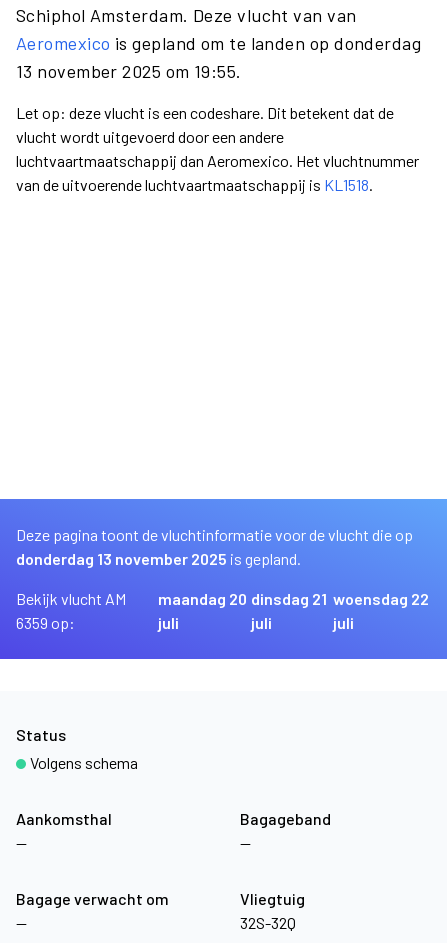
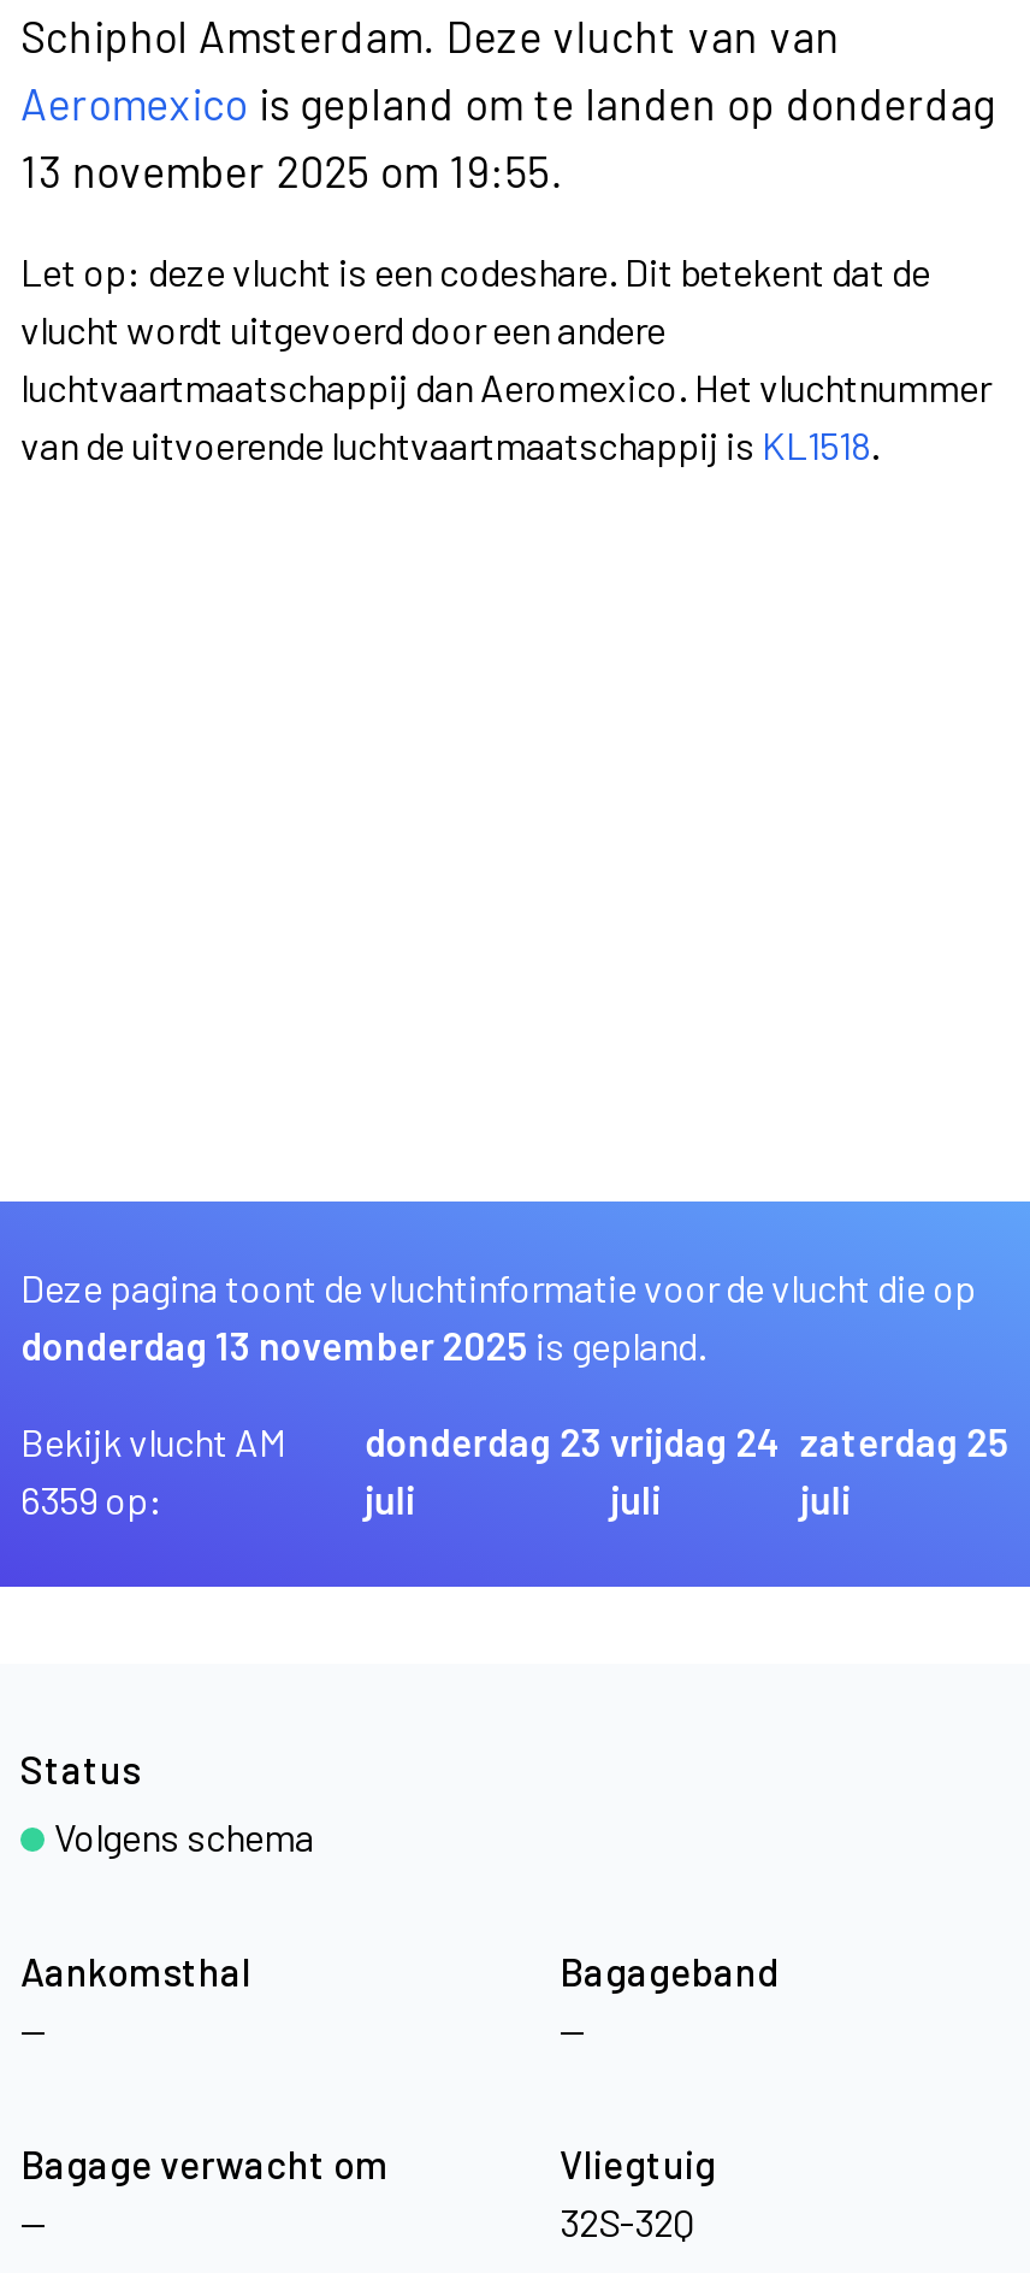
- maandag 20
+ donderdag 23

- dinsdag 21
+ vrijdag 24

- woensdag 22
+ zaterdag 25
